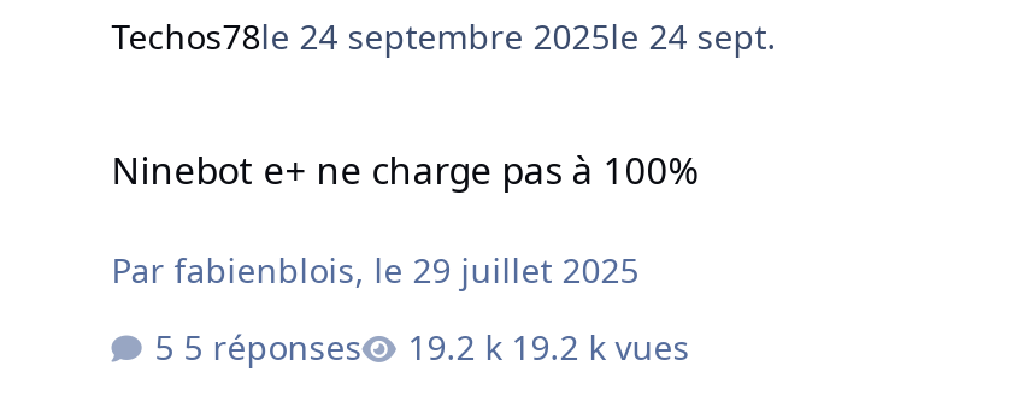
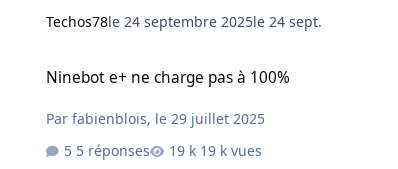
- 19.2 k vues
+ 19 k vues
